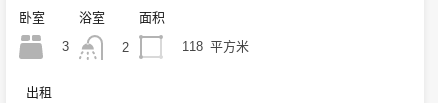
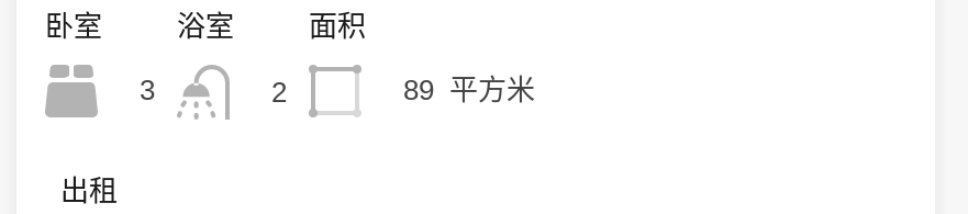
- 118 平方米
+ 89 平方米
